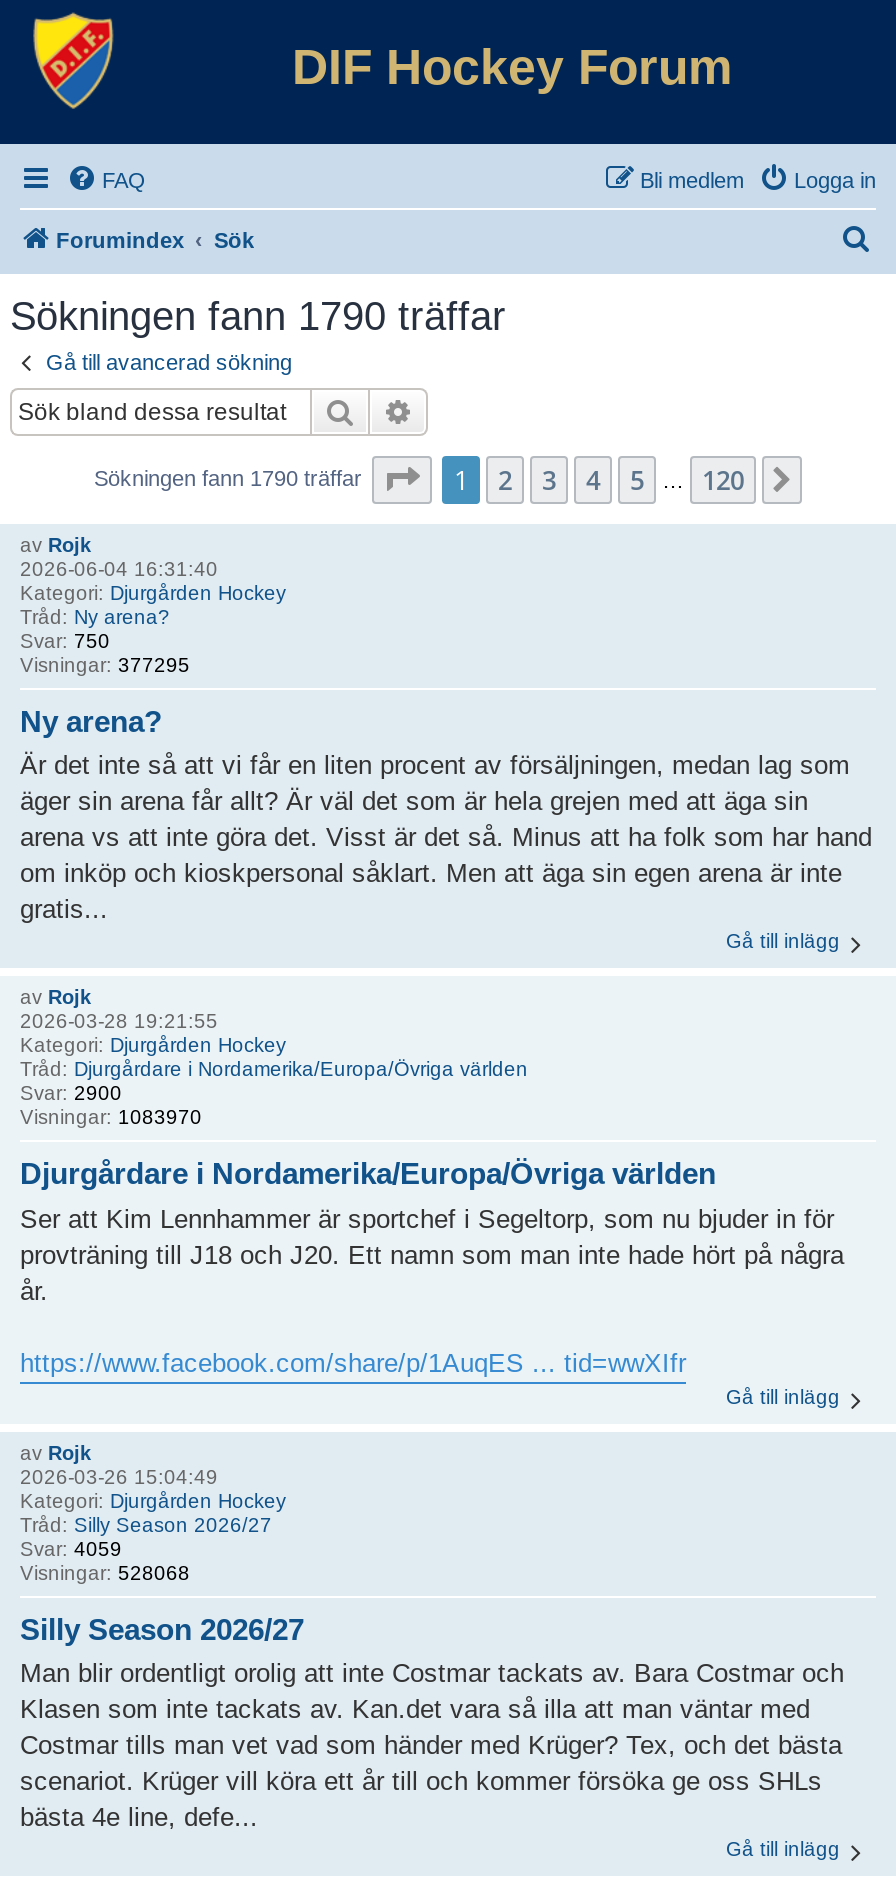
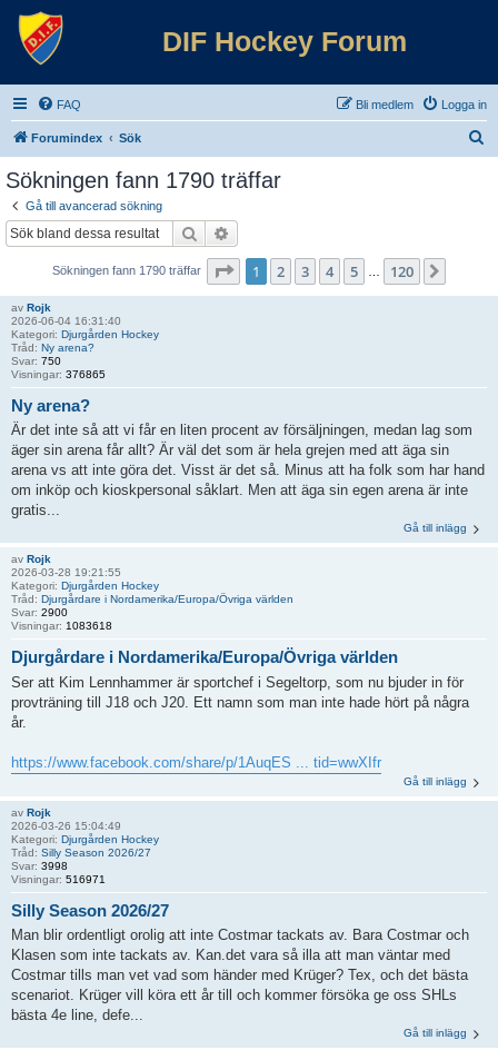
- Visningar: 377295
+ Visningar: 376865

- Visningar: 1083970
+ Visningar: 1083618

- Svar: 4059
+ Svar: 3998

- Visningar: 528068
+ Visningar: 516971
